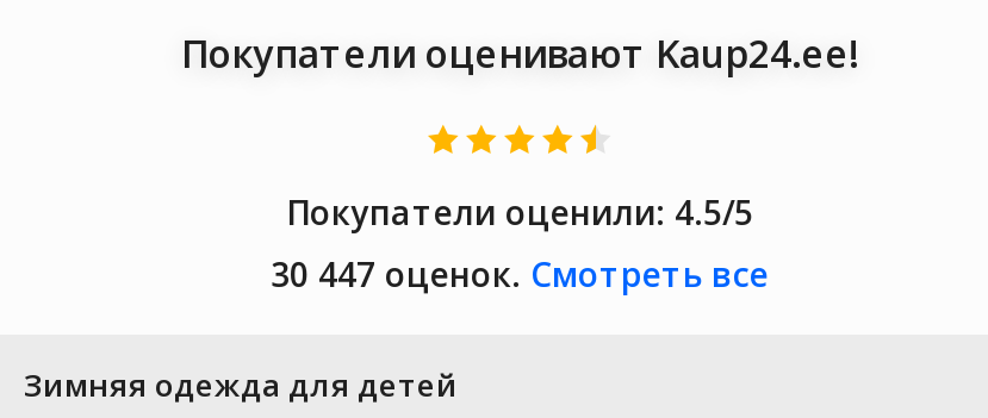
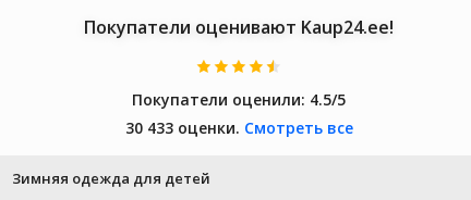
- 30 447 оценок. Смотреть все
+ 30 433 оценки. Смотреть все
